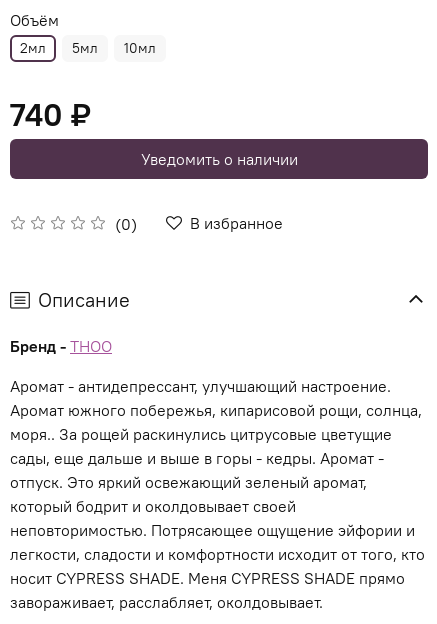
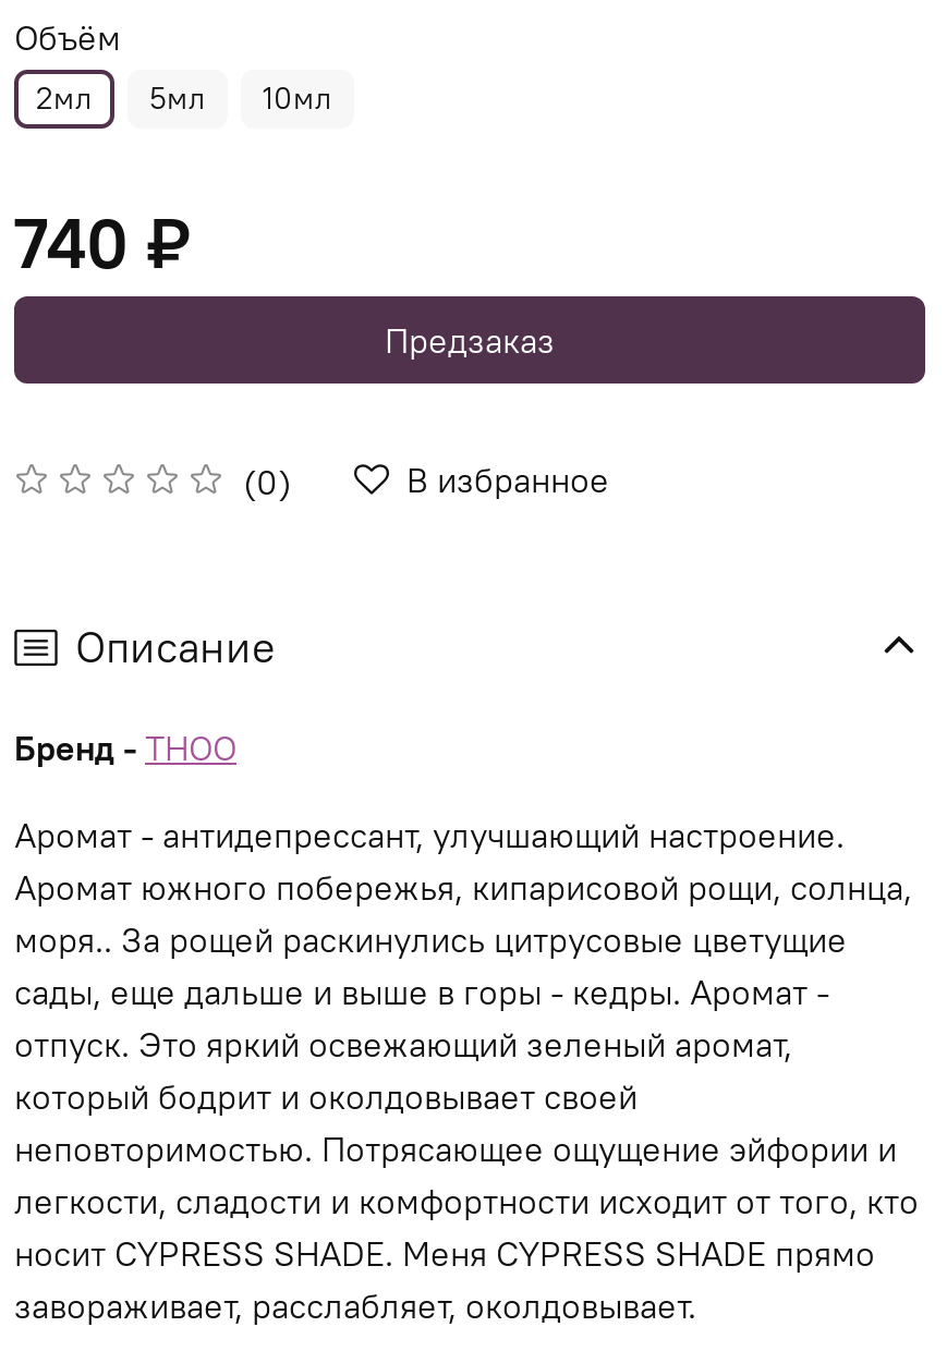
- Уведомить о наличии
+ Предзаказ
